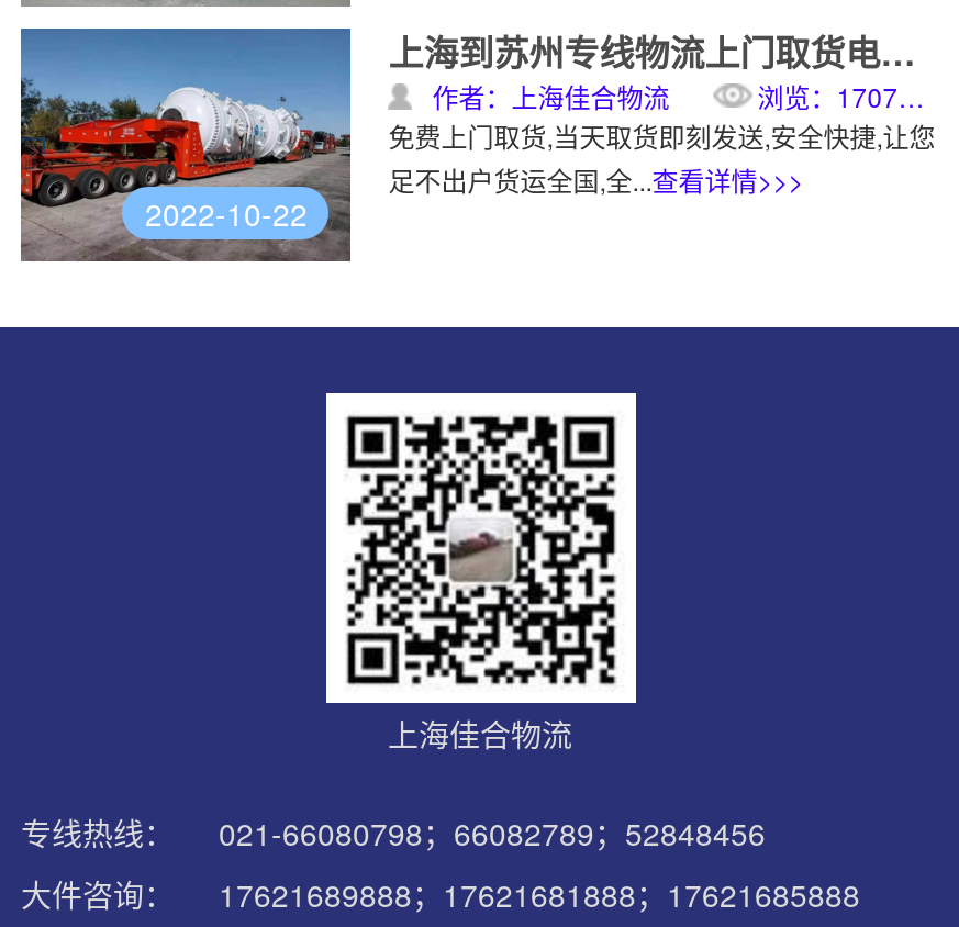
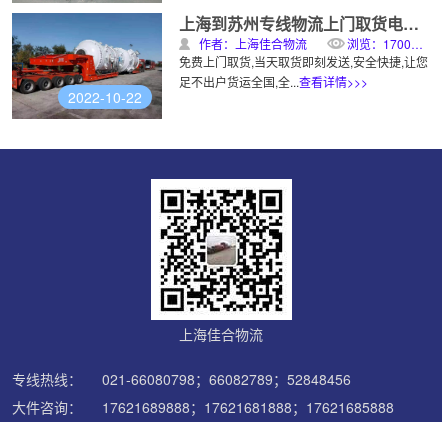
- 浏览：1707次
+ 浏览：1700次
